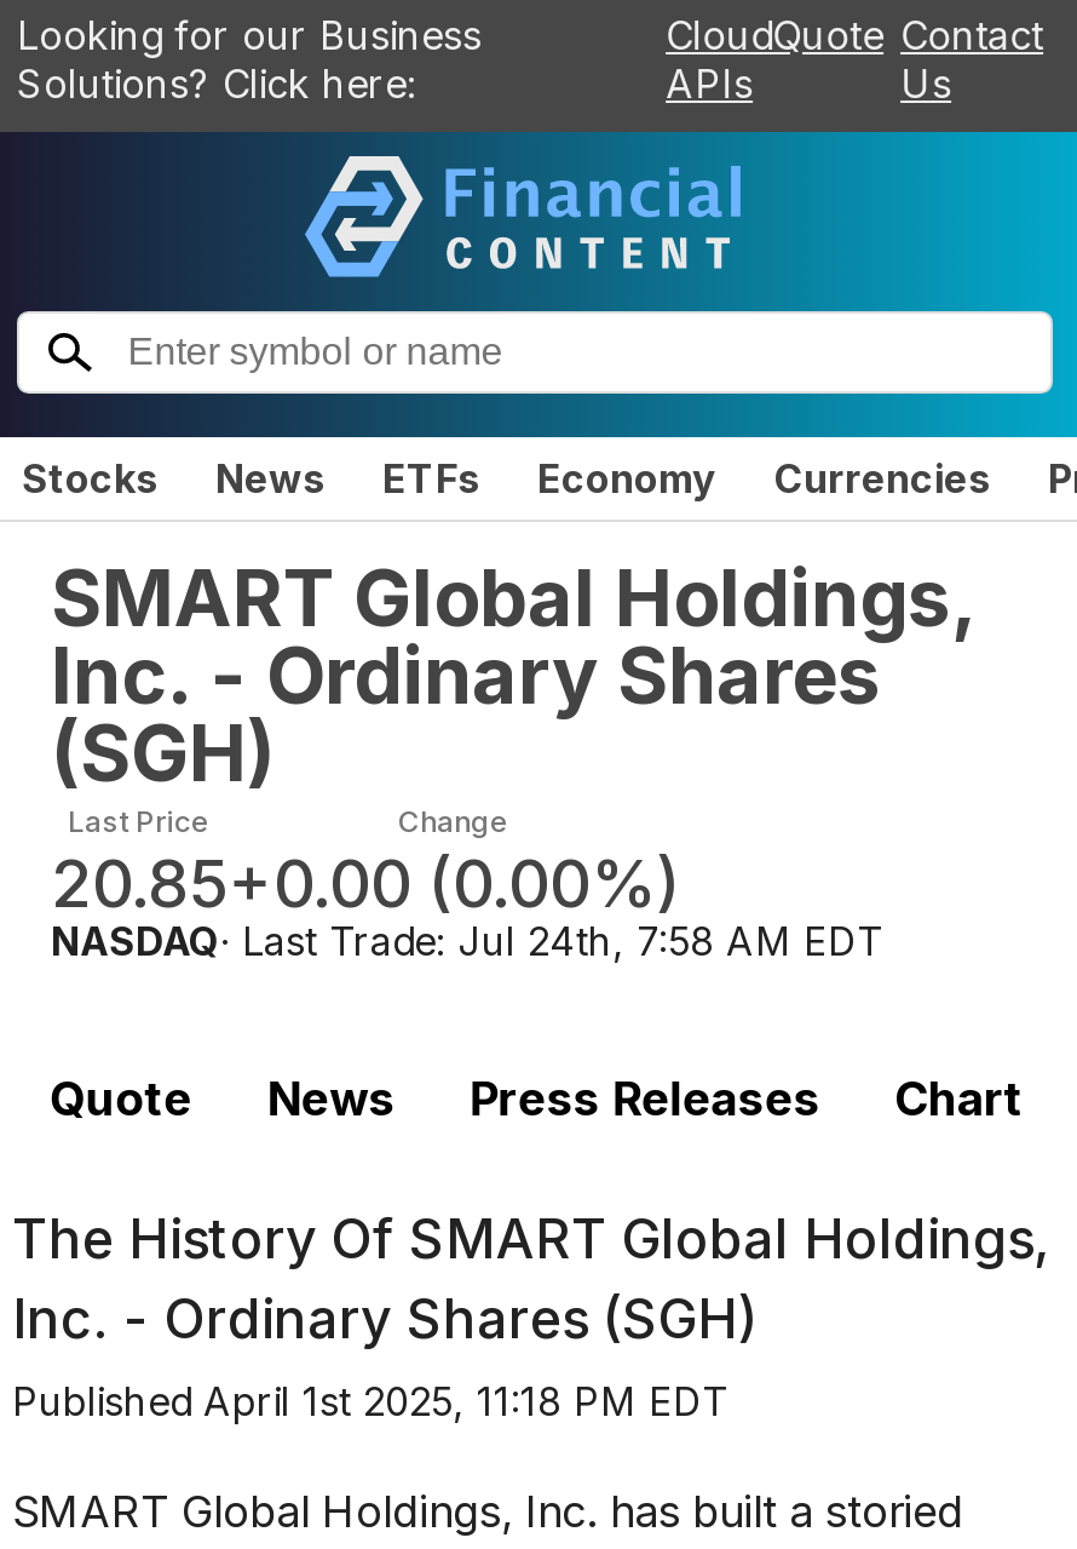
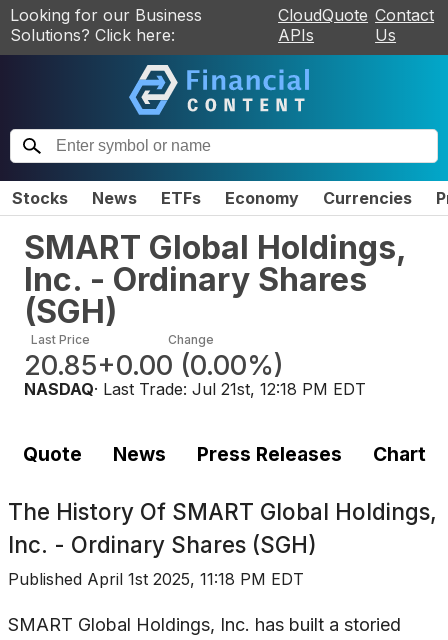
- NASDAQ · Last Trade: Jul 24th, 7:58 AM EDT
+ NASDAQ · Last Trade: Jul 21st, 12:18 PM EDT
